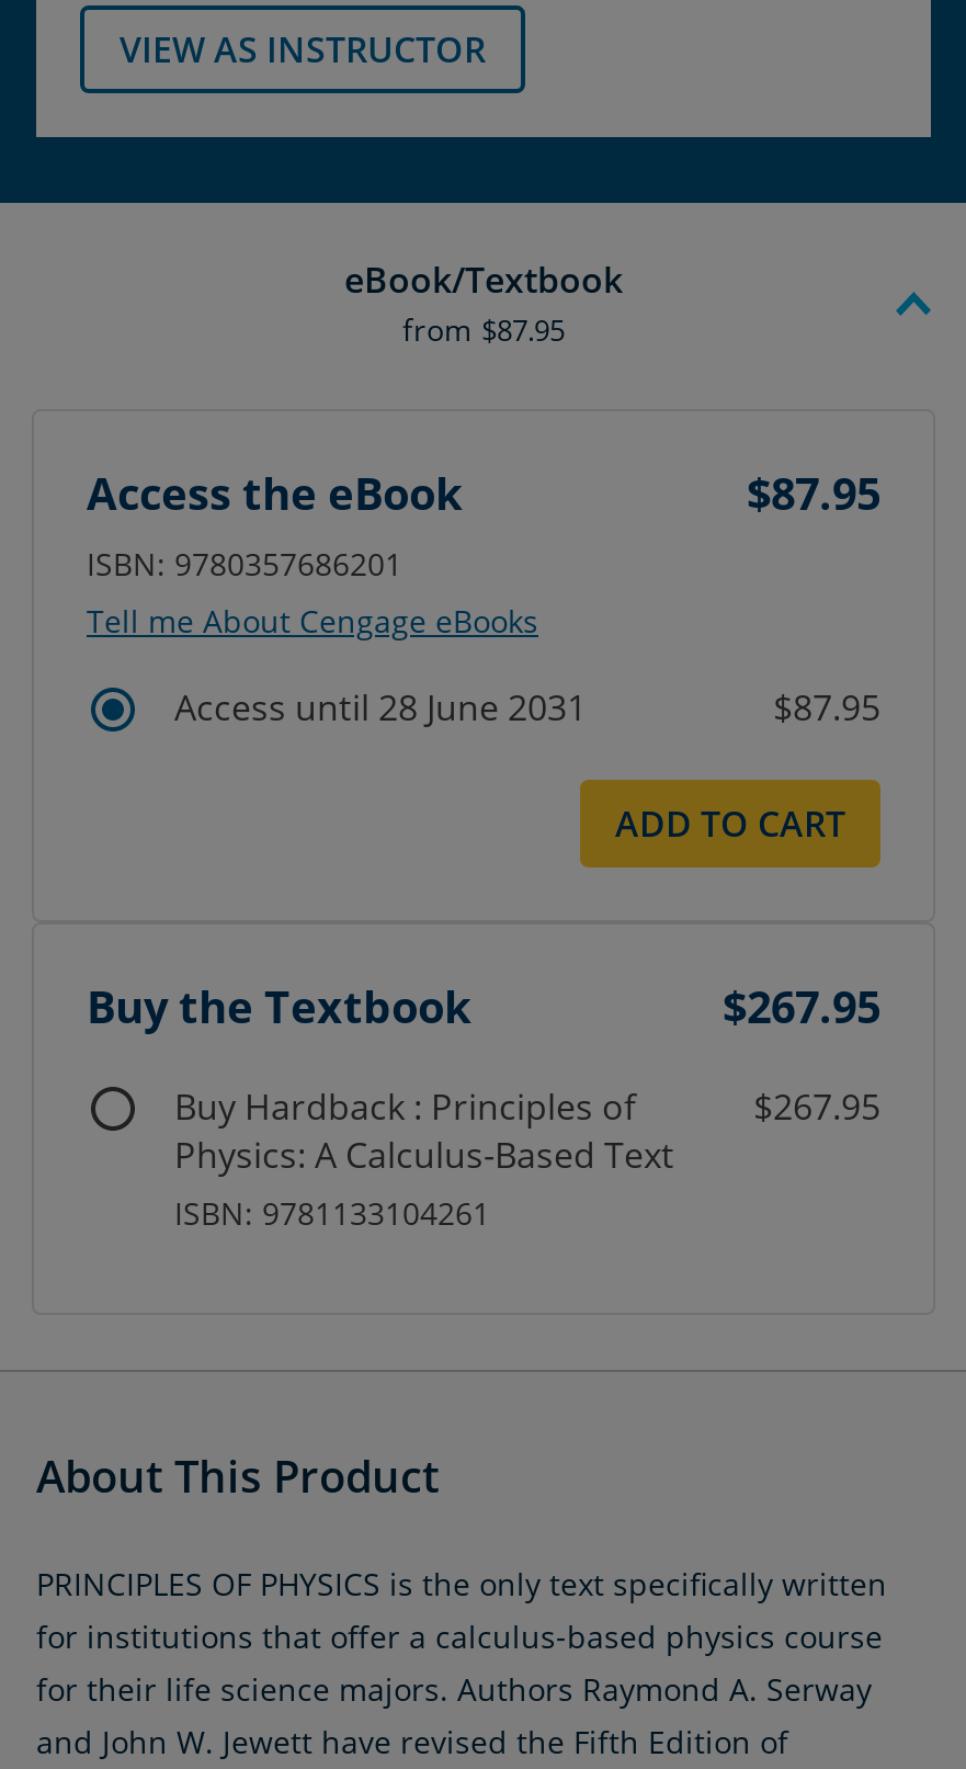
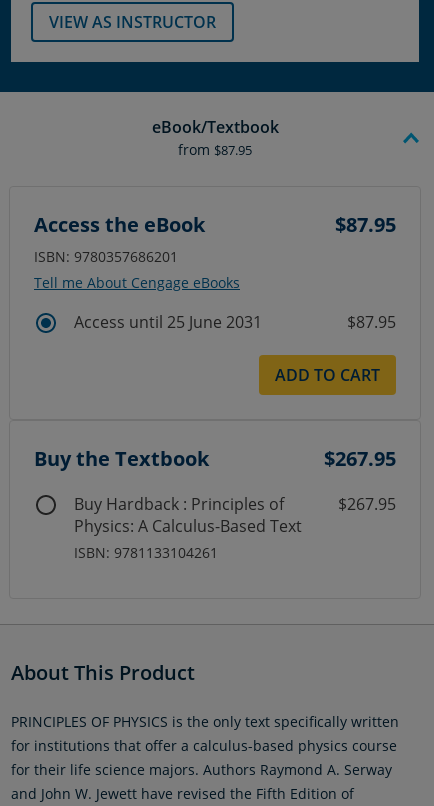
- Access until 28 June 2031
+ Access until 25 June 2031
